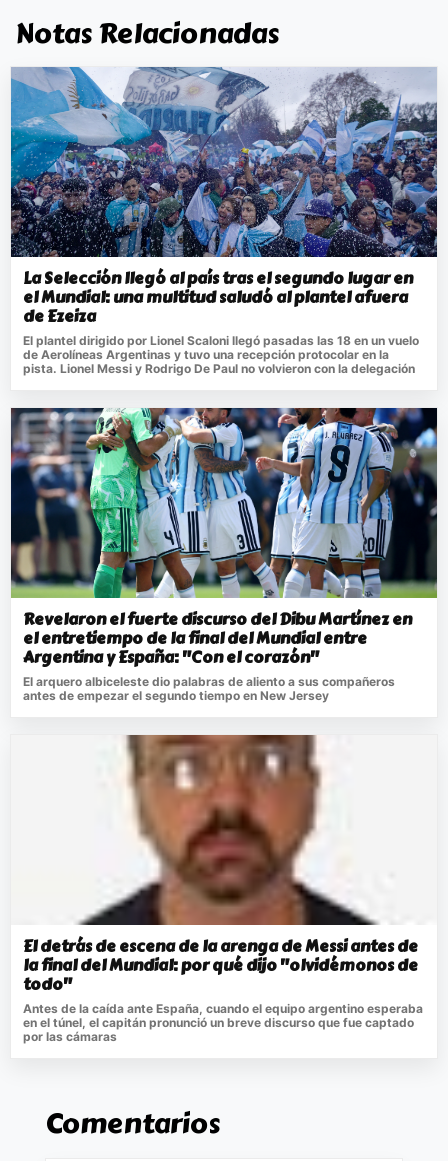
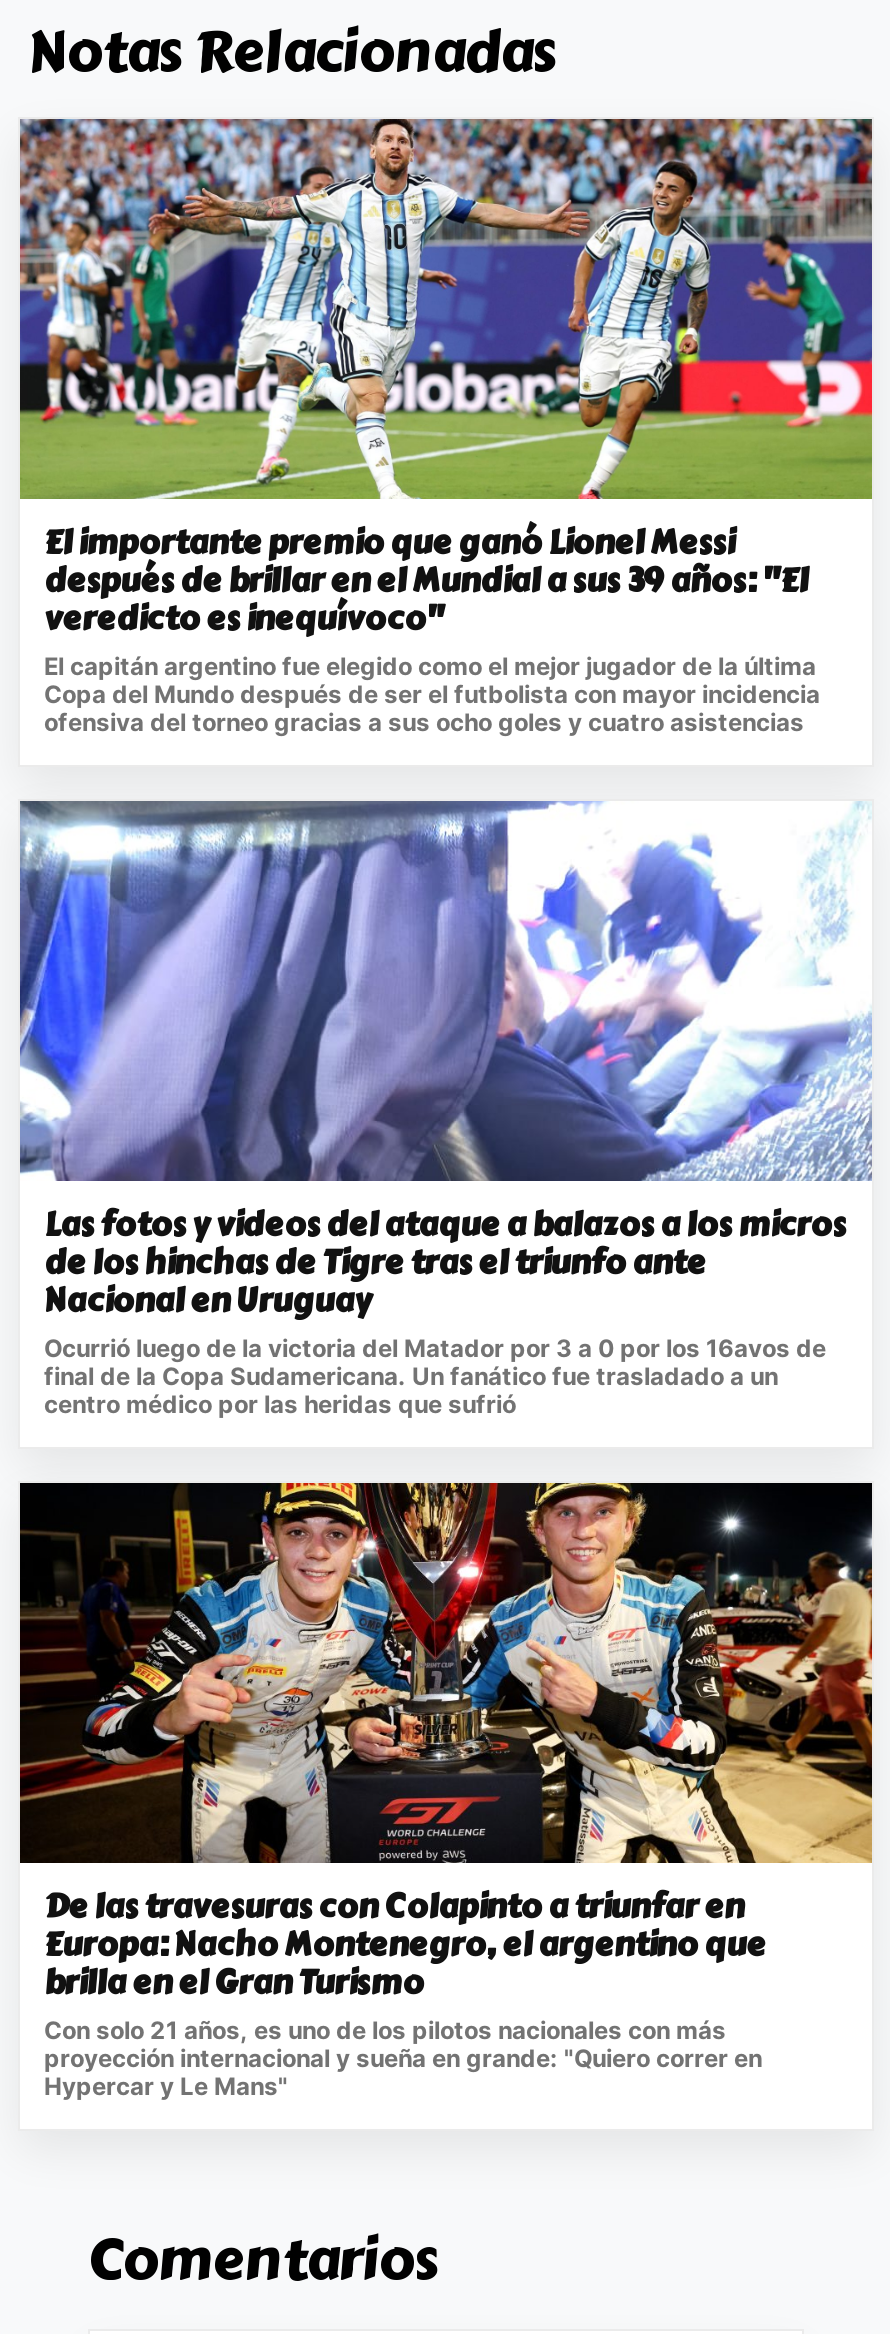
- [image]
- La Selección llegó al país tras el segundo lugar en
- el Mundial: una multitud saludó al plantel afuera
- de Ezeiza
- El plantel dirigido por Lionel Scaloni llegó pasadas las 18 en un vuelo
- de Aerolíneas Argentinas y tuvo una recepción protocolar en la
- pista. Lionel Messi y Rodrigo De Paul no volvieron con la delegación
+ [image]
+ El importante premio que ganó Lionel Messi
+ después de brillar en el Mundial a sus 39 años: "El
+ veredicto es inequívoco"
+ El capitán argentino fue elegido como el mejor jugador de la última
+ Copa del Mundo después de ser el futbolista con mayor incidencia
+ ofensiva del torneo gracias a sus ocho goles y cuatro asistencias

- [image]
- Revelaron el fuerte discurso del Dibu Martínez en
- el entretiempo de la final del Mundial entre
- Argentina y España: "Con el corazón"
- El arquero albiceleste dio palabras de aliento a sus compañeros
- antes de empezar el segundo tiempo en New Jersey
+ [image]
+ Las fotos y videos del ataque a balazos a los micros
+ de los hinchas de Tigre tras el triunfo ante
+ Nacional en Uruguay
+ Ocurrió luego de la victoria del Matador por 3 a 0 por los 16avos de
+ final de la Copa Sudamericana. Un fanático fue trasladado a un
+ centro médico por las heridas que sufrió

- [image]
- El detrás de escena de la arenga de Messi antes de
- la final del Mundial: por qué dijo "olvidémonos de
- todo"
- Antes de la caída ante España, cuando el equipo argentino esperaba
- en el túnel, el capitán pronunció un breve discurso que fue captado
- por las cámaras
+ [image]
+ De las travesuras con Colapinto a triunfar en
+ Europa: Nacho Montenegro, el argentino que
+ brilla en el Gran Turismo
+ Con solo 21 años, es uno de los pilotos nacionales con más
+ proyección internacional y sueña en grande: "Quiero correr en
+ Hypercar y Le Mans"
